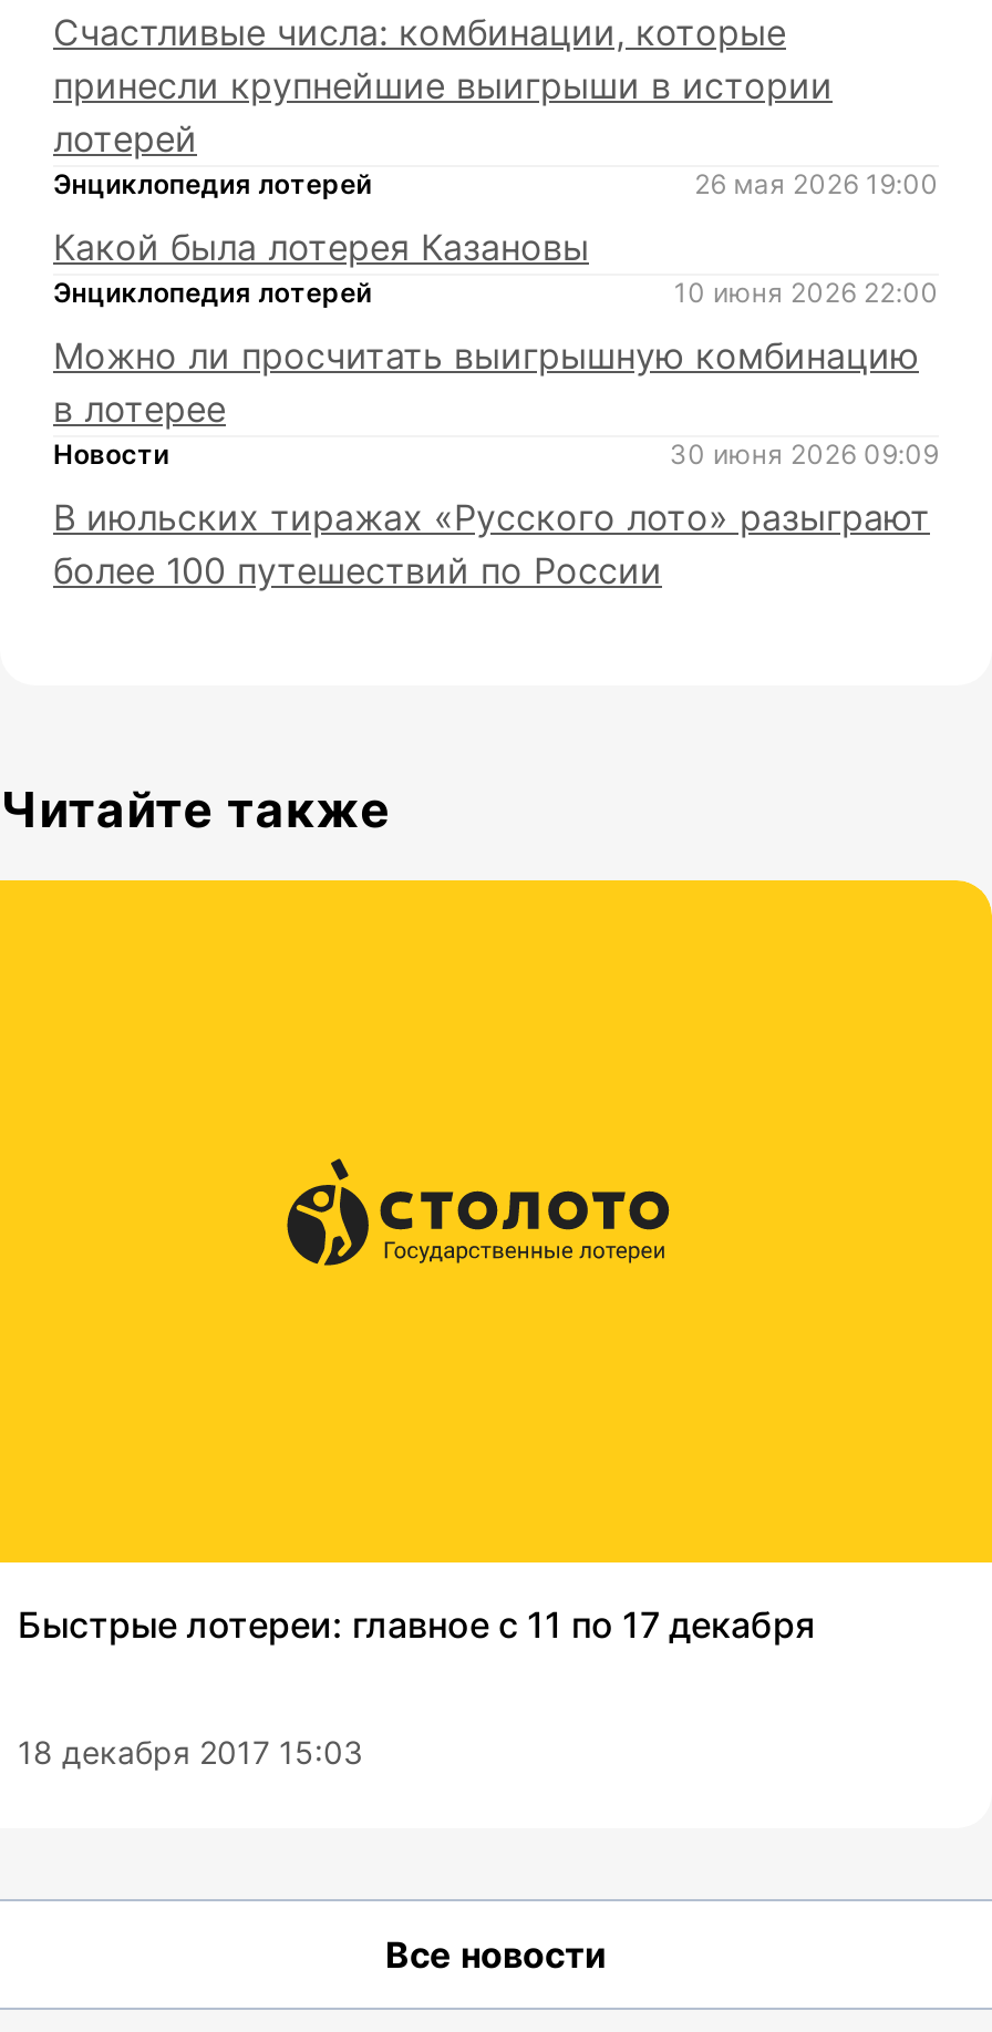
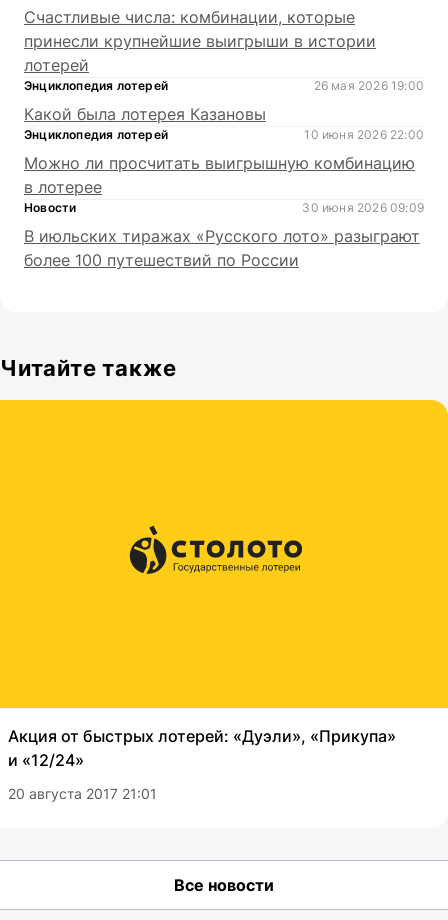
- Быстрые лотереи: главное с 11 по 17 декабря
+ Акция от быстрых лотерей: «Дуэли», «Прикупа»
+ и «12/24»

- 18 декабря 2017 15:03
+ 20 августа 2017 21:01
